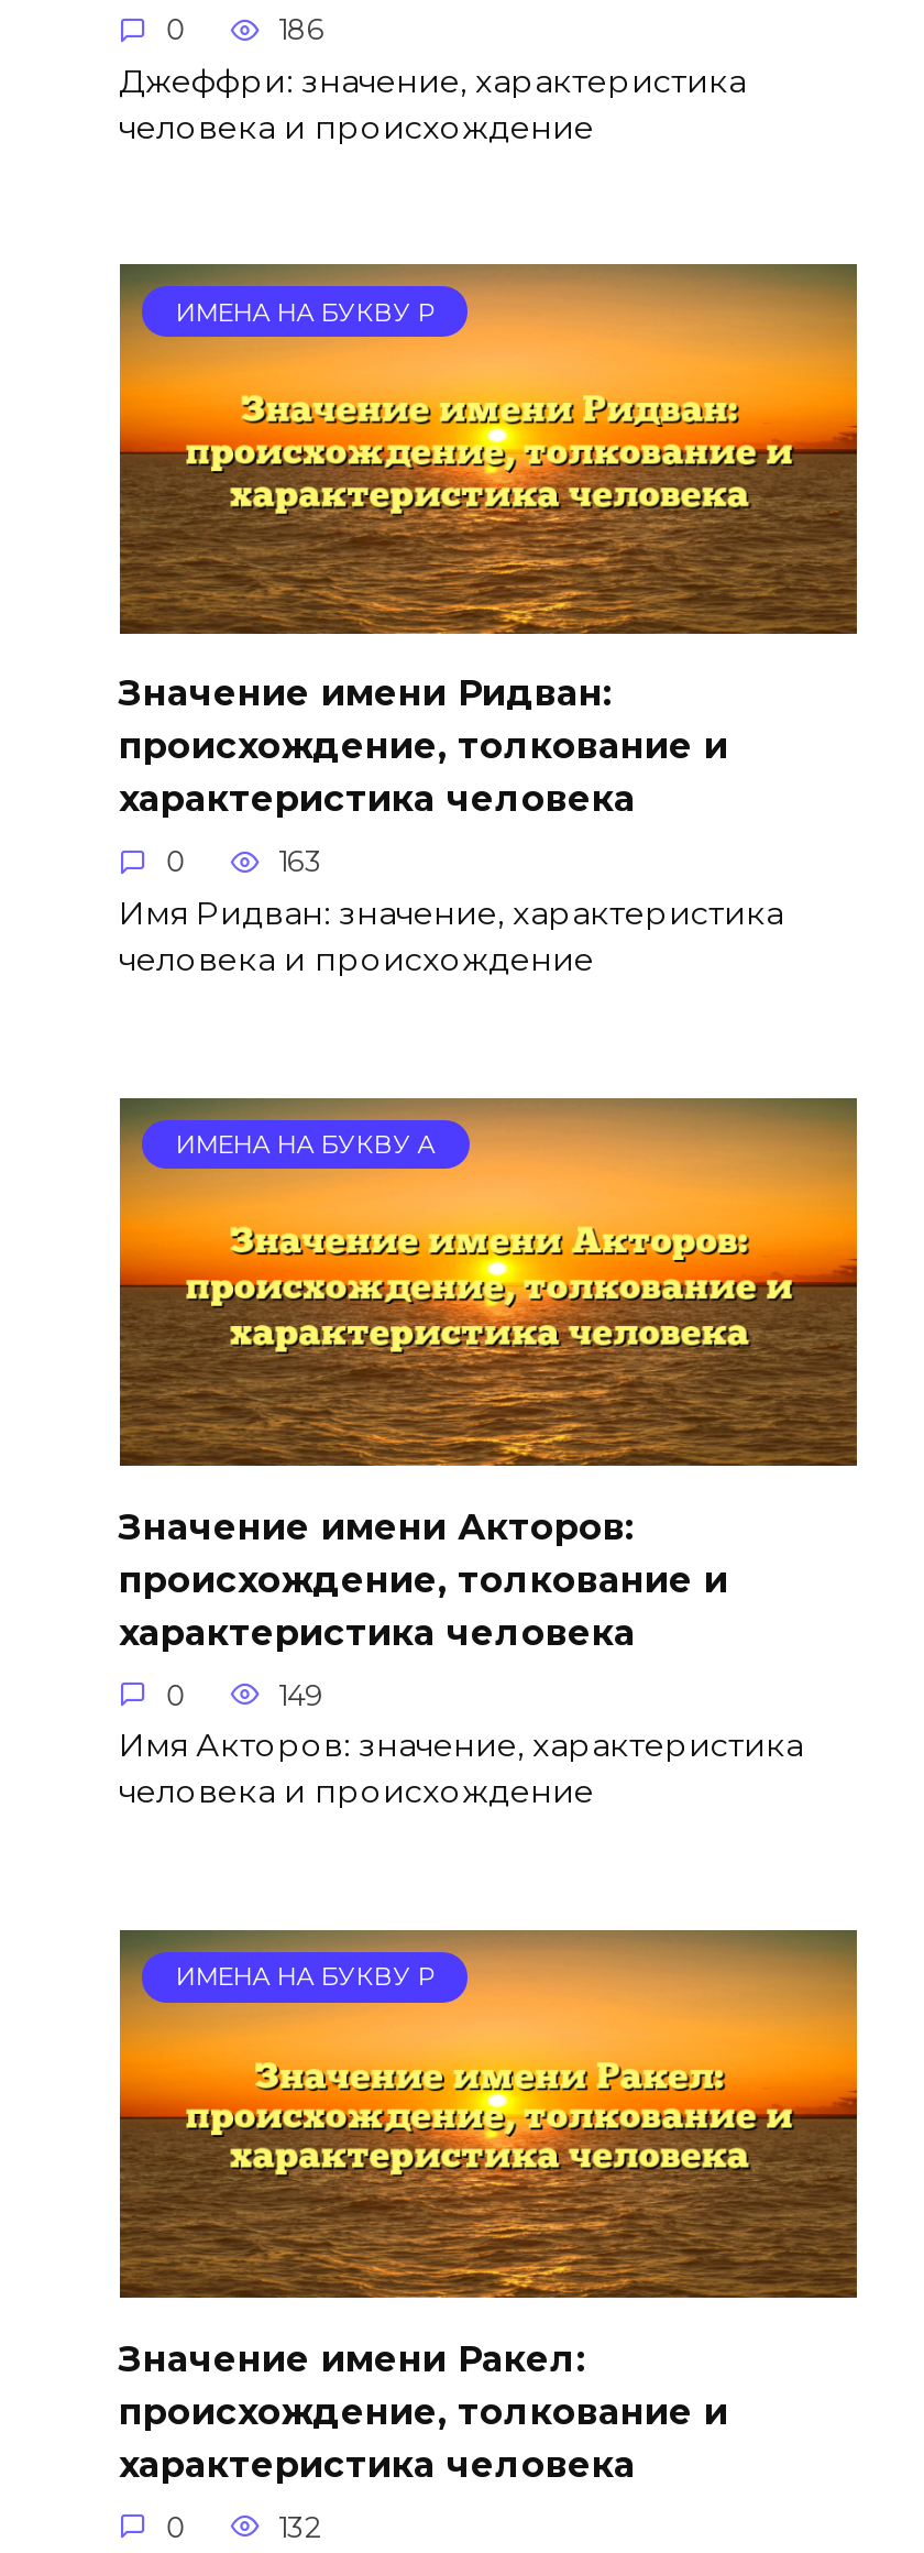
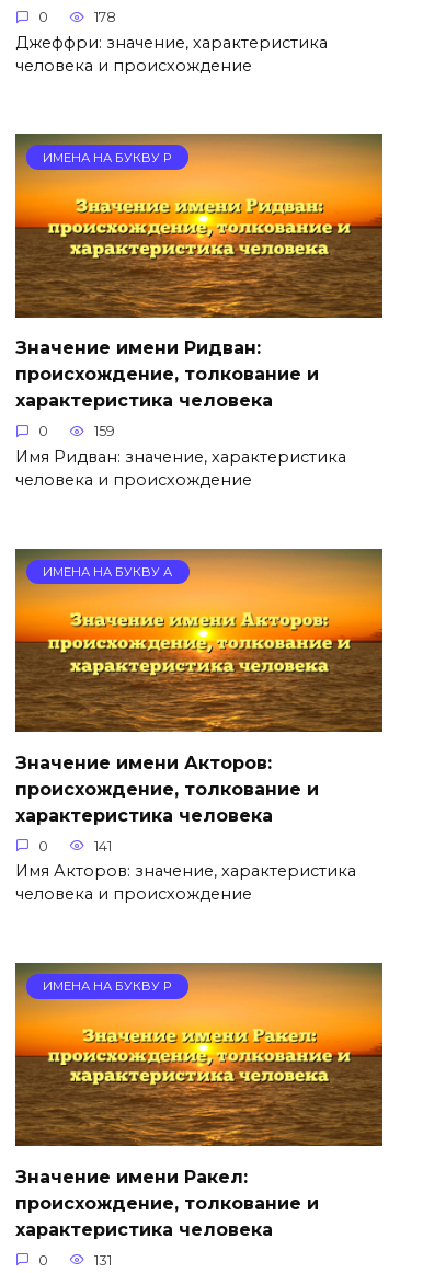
- 186
+ 178

- 163
+ 159

- 149
+ 141

- 132
+ 131
